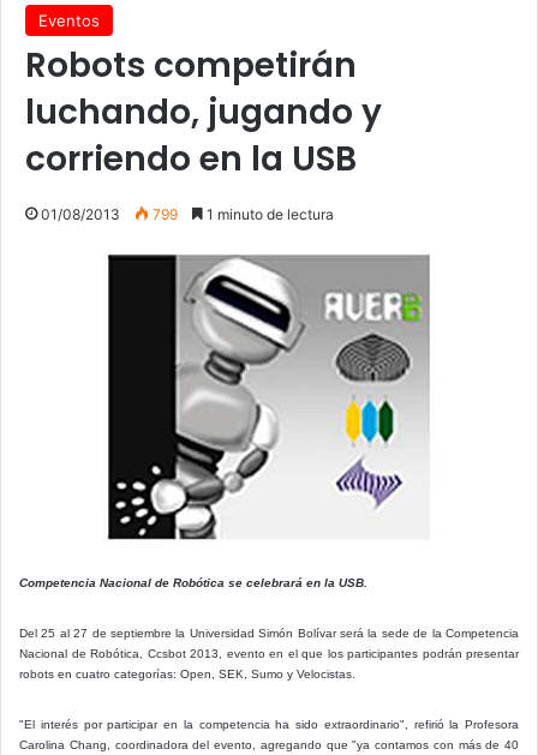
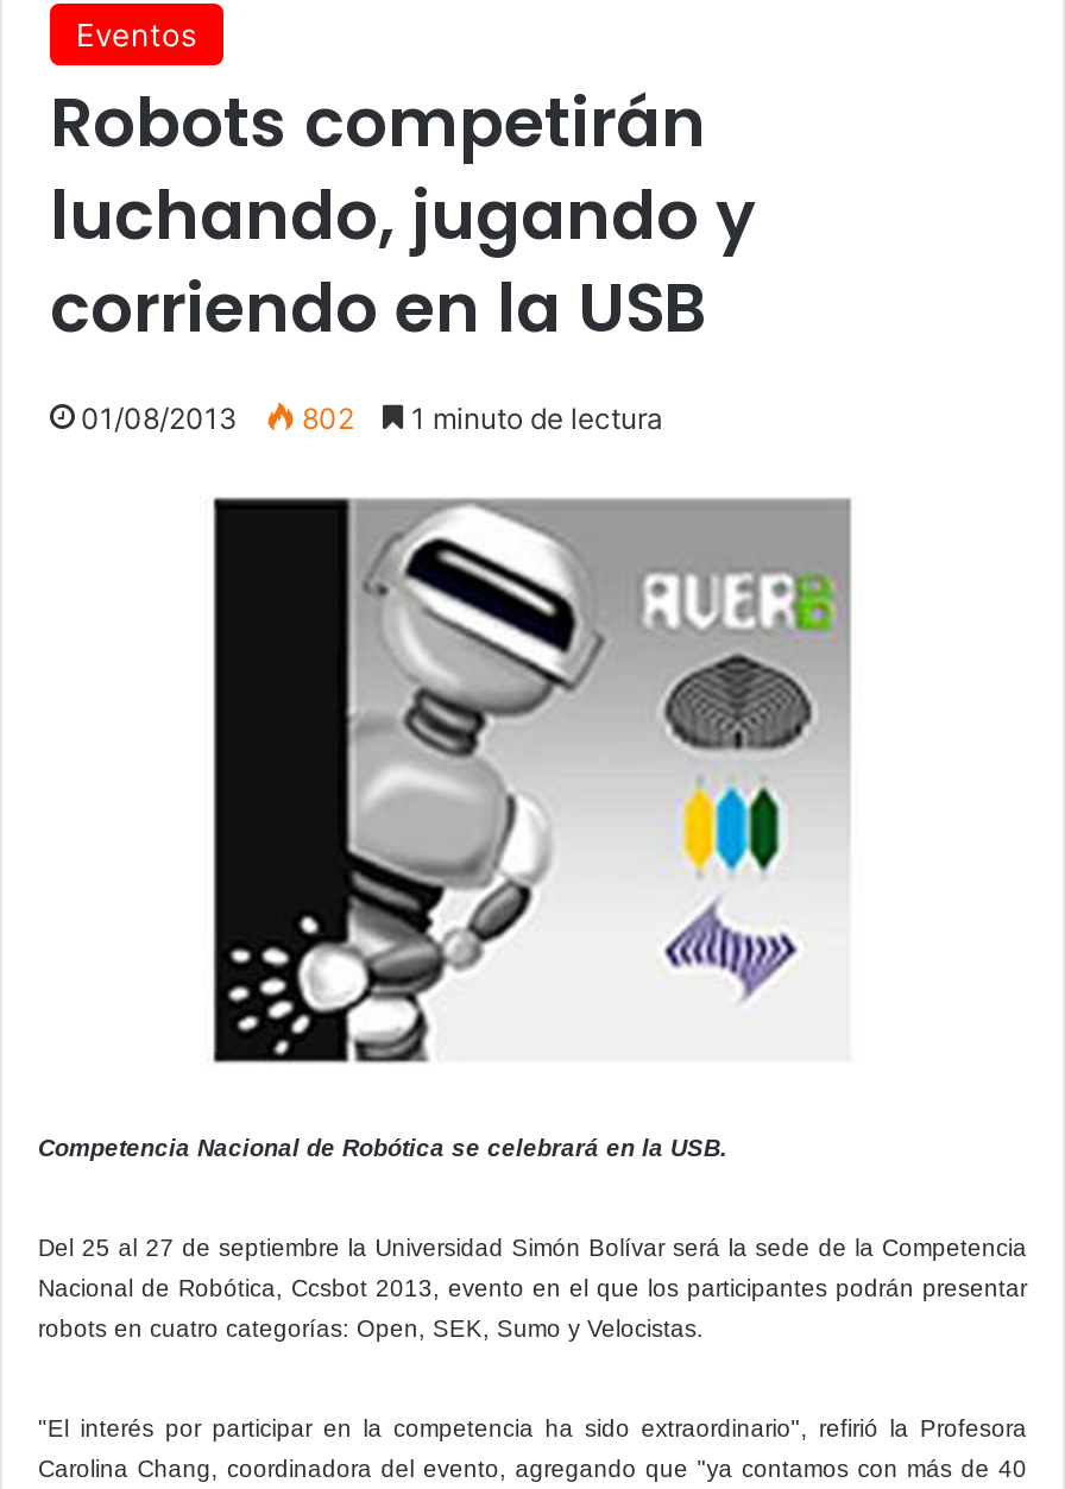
- 01/08/2013 799 1 minuto de lectura
+ 01/08/2013 802 1 minuto de lectura
